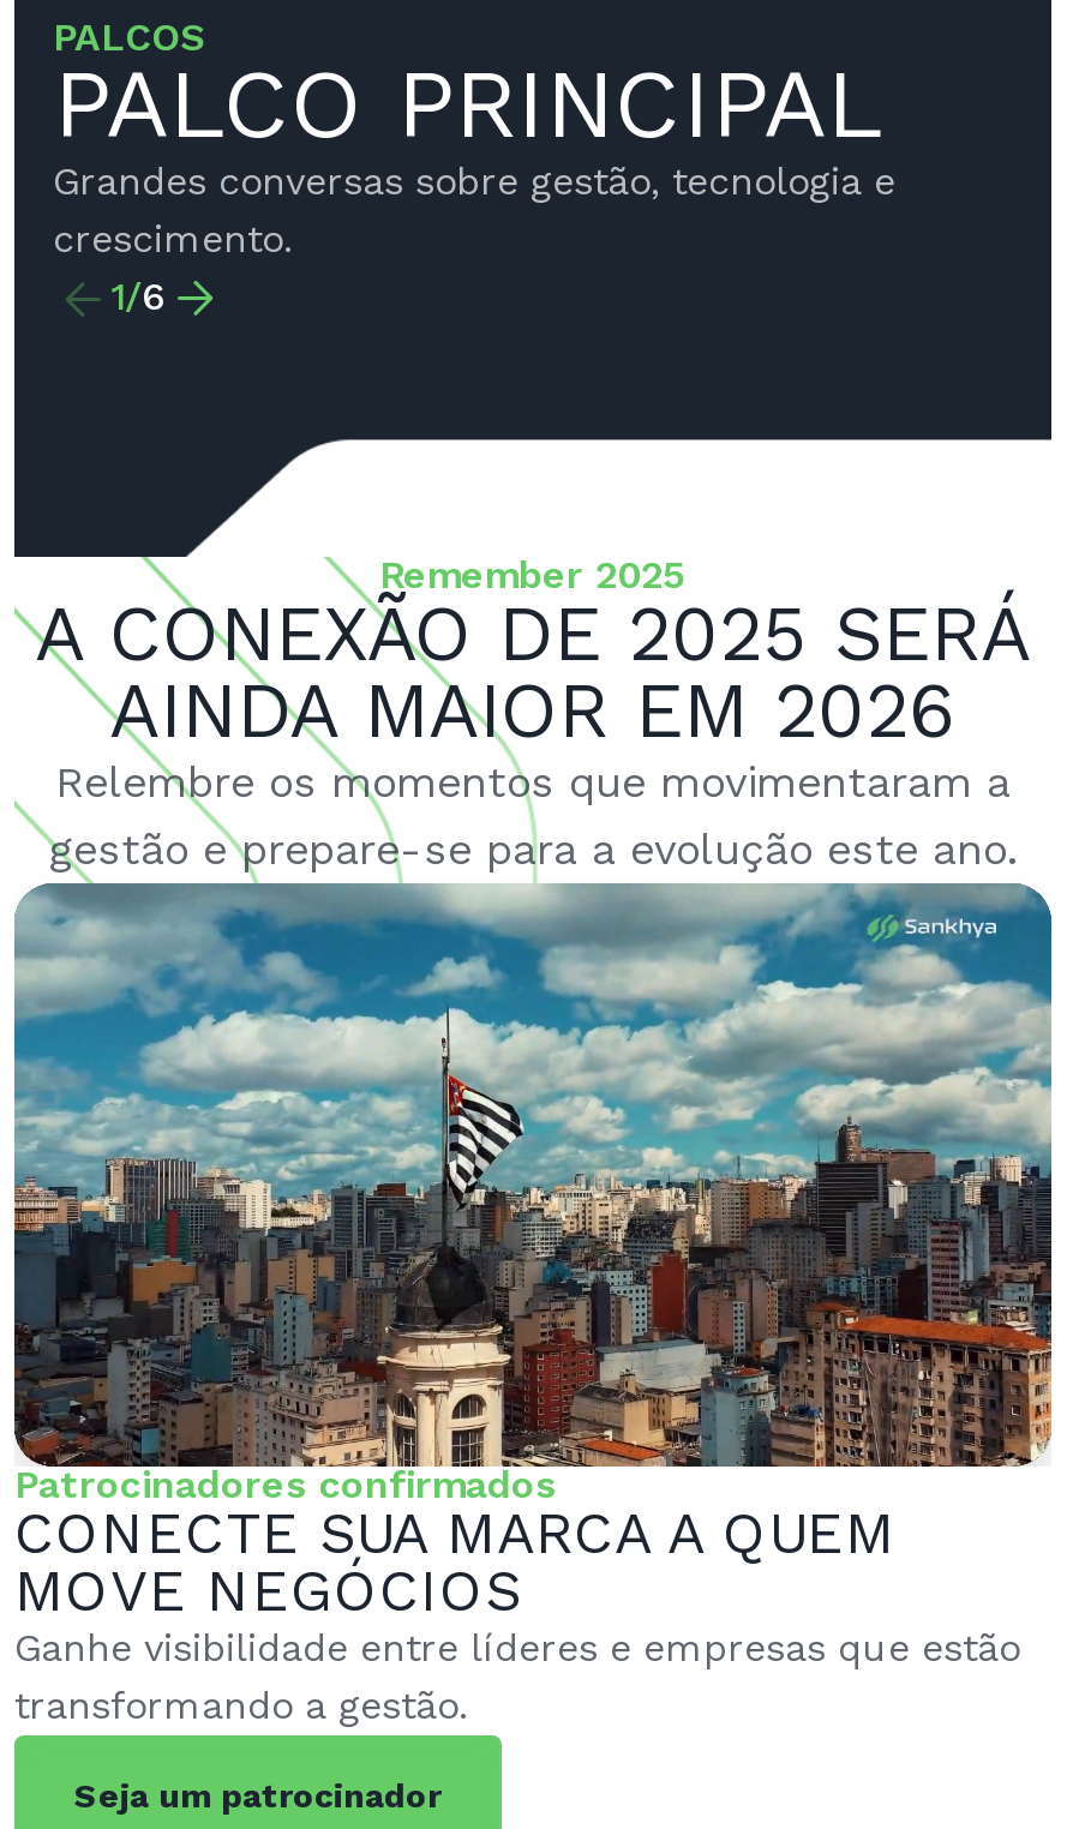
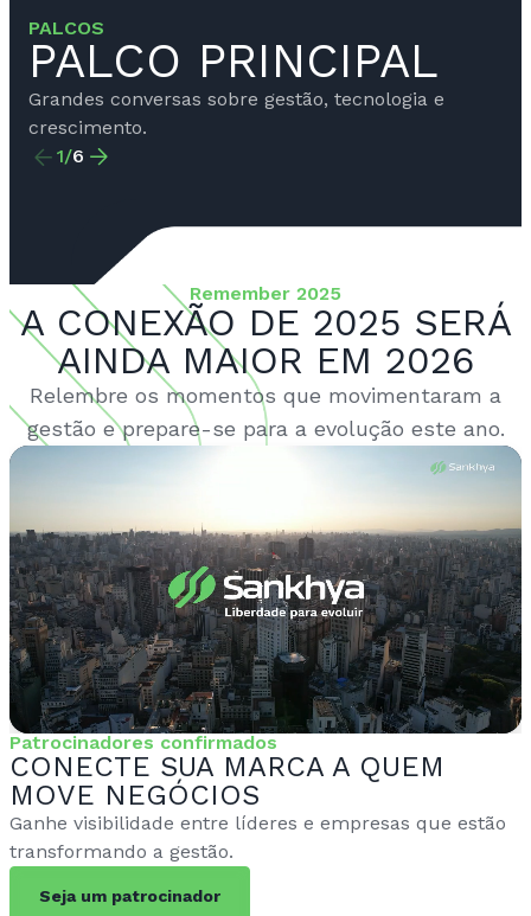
- [image]
+ [image]
